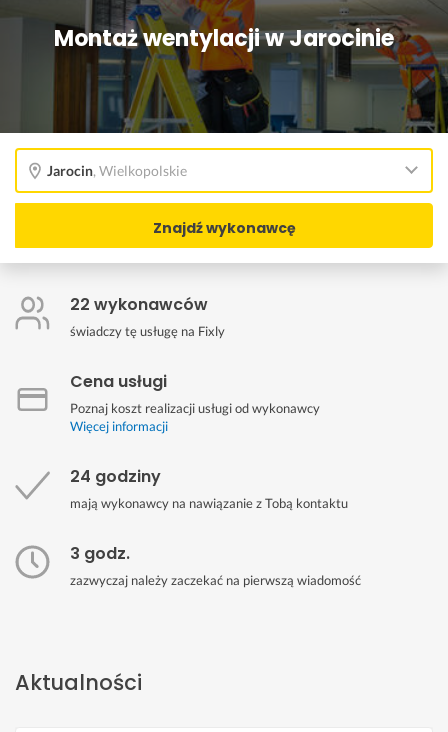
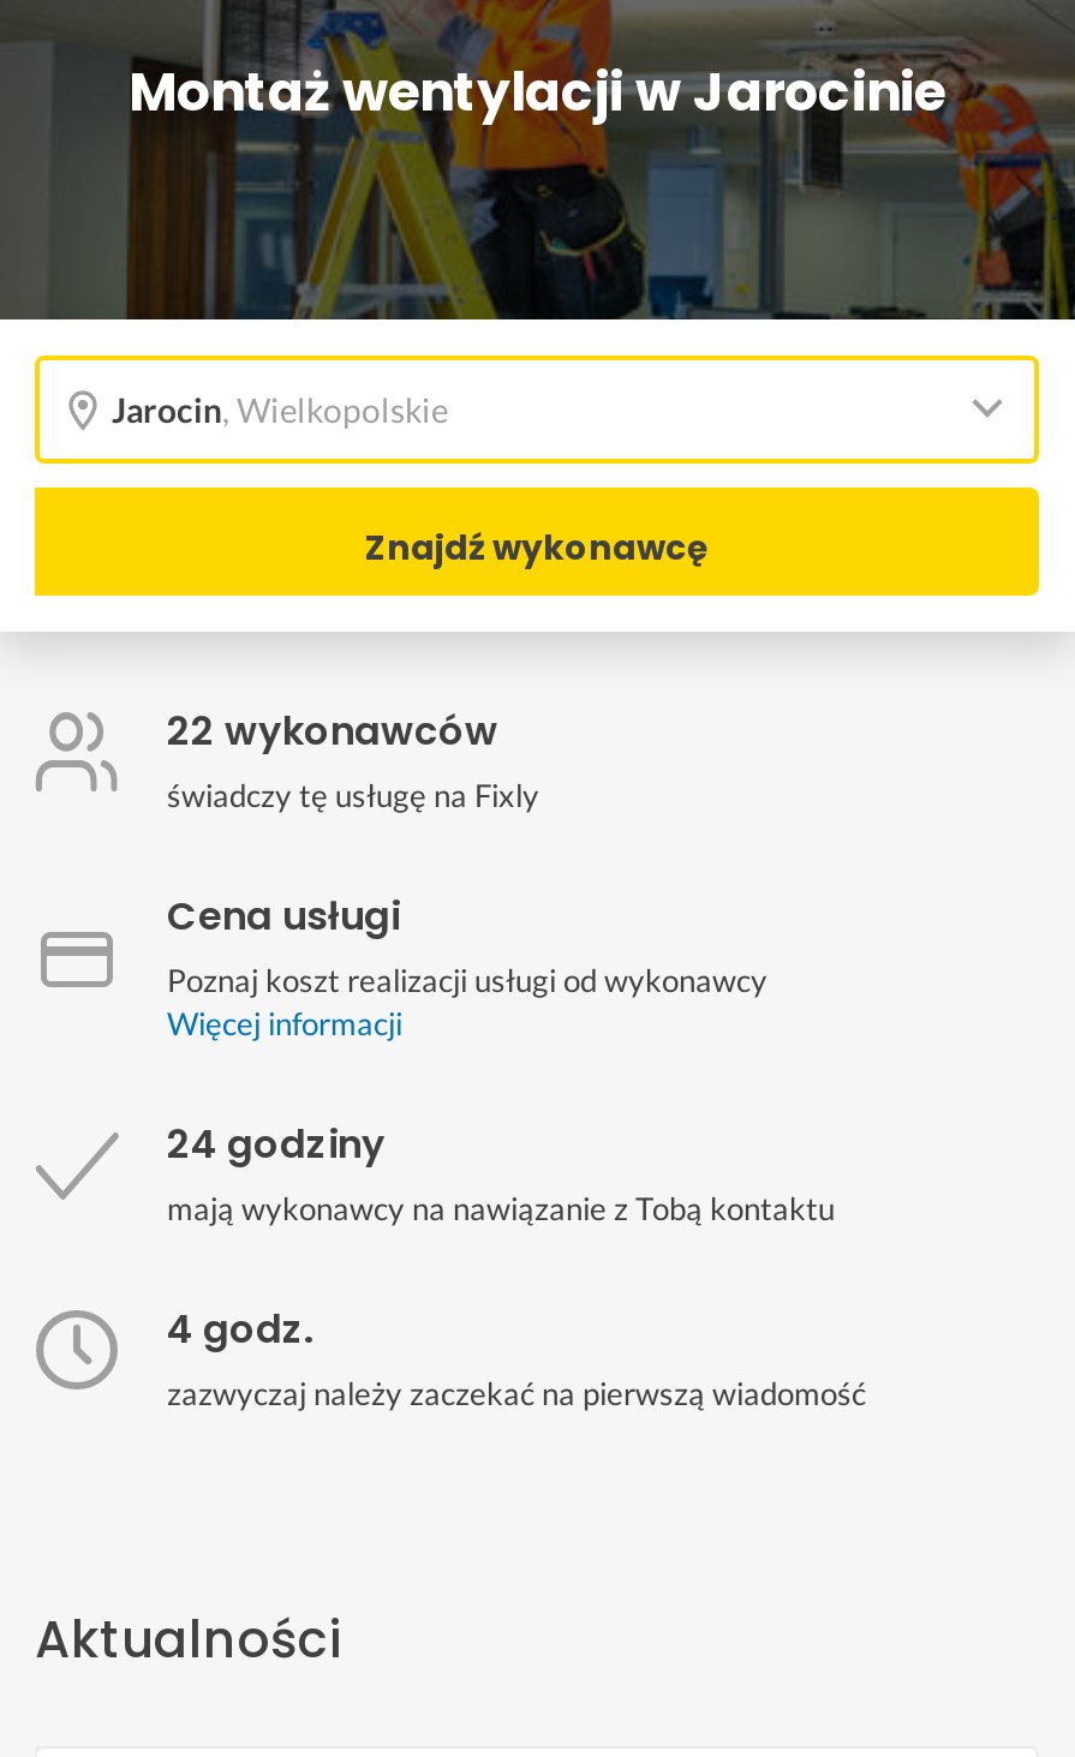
- 3 godz.
+ 4 godz.
